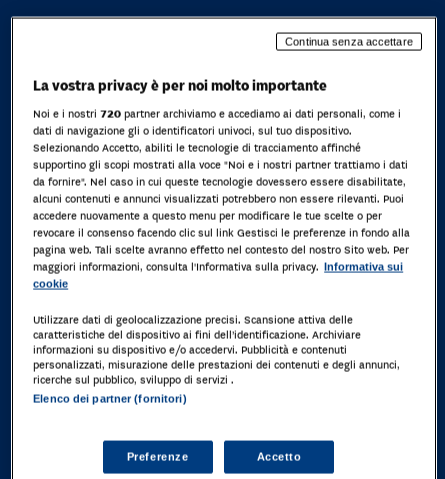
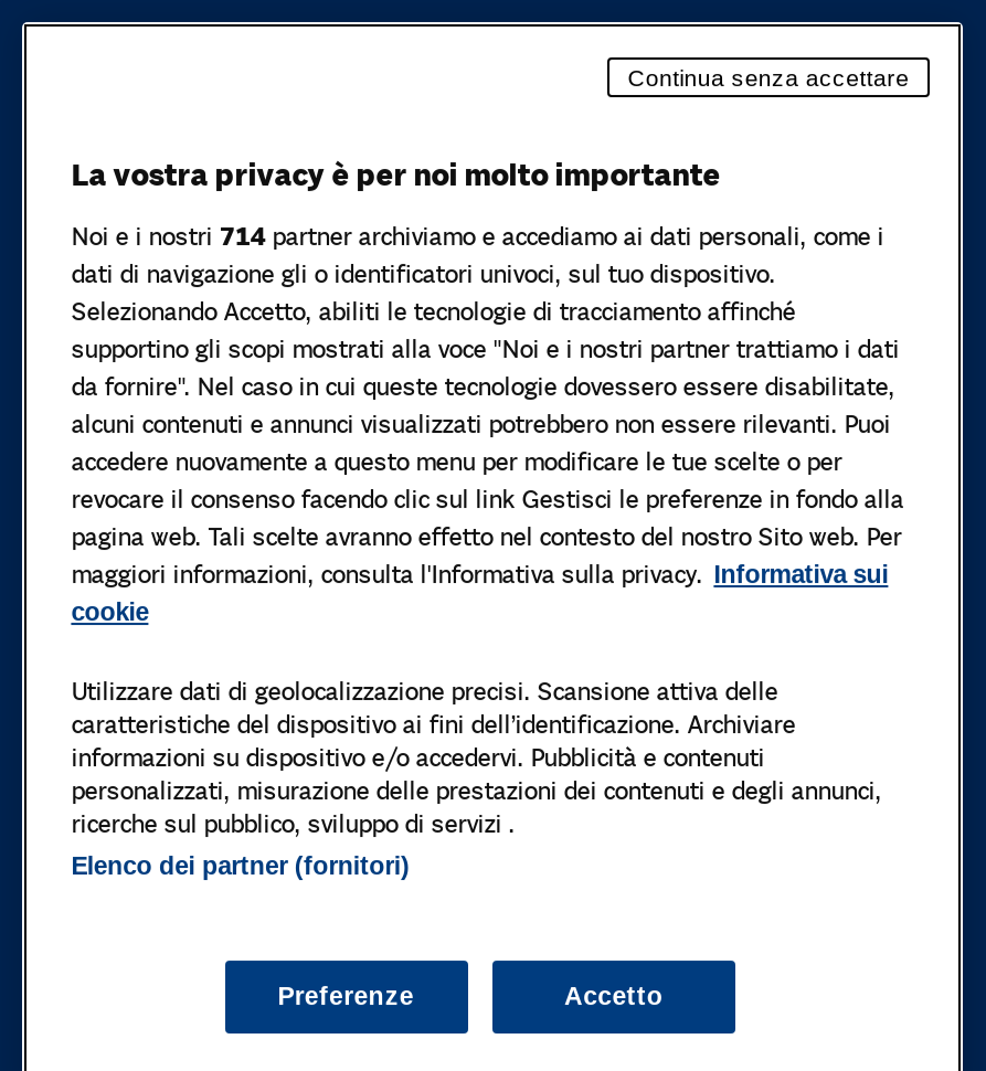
- Noi e i nostri 720 partner archiviamo e accediamo ai dati personali, come i
+ Noi e i nostri 714 partner archiviamo e accediamo ai dati personali, come i
